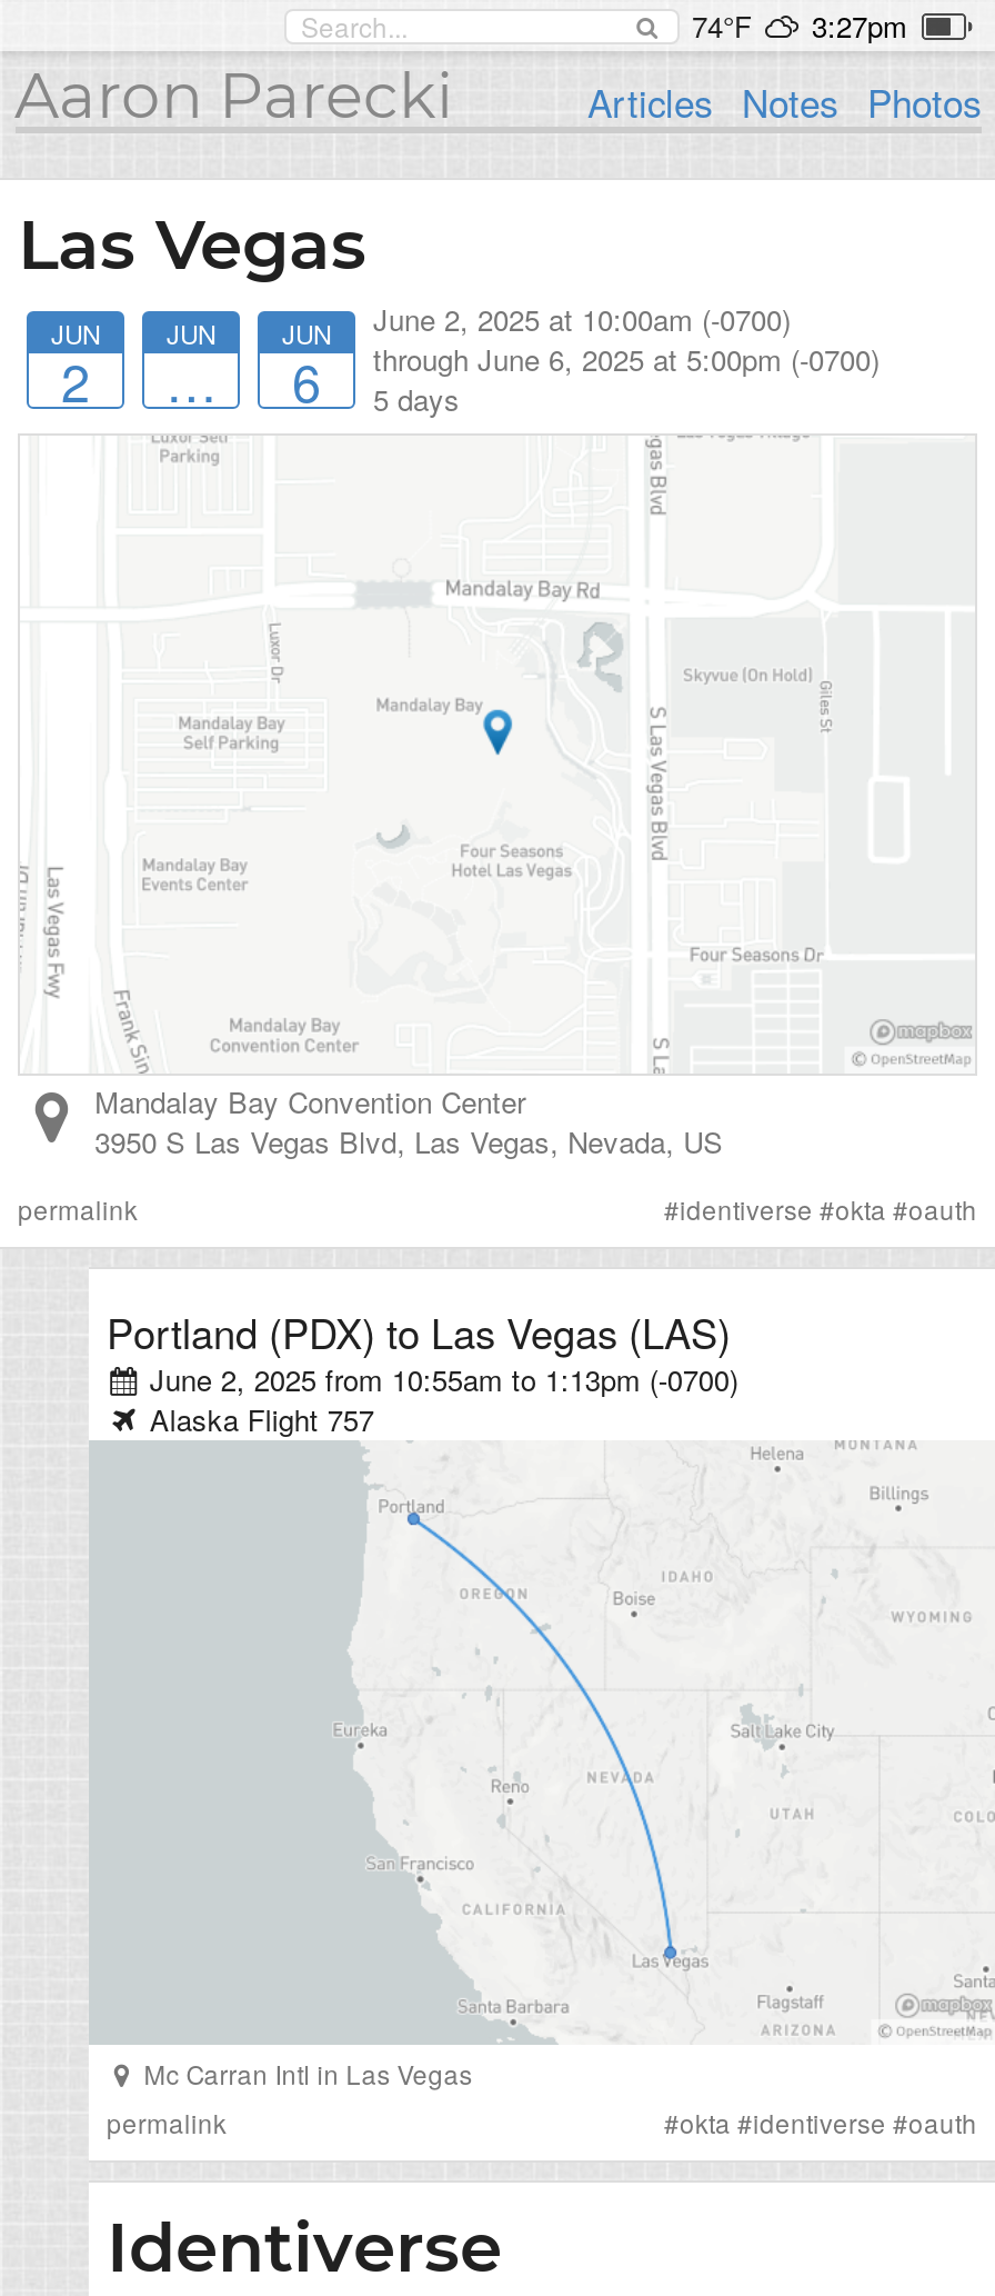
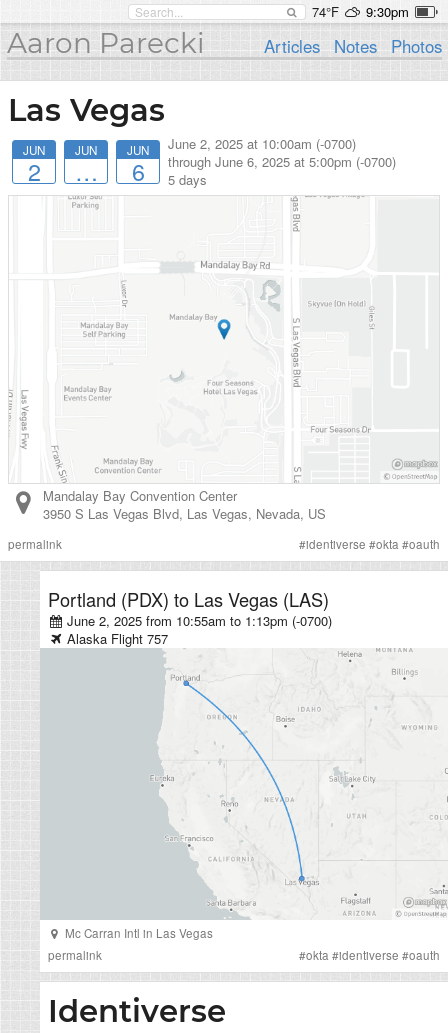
- 74°F 3:27pm
+ 74°F 9:30pm
